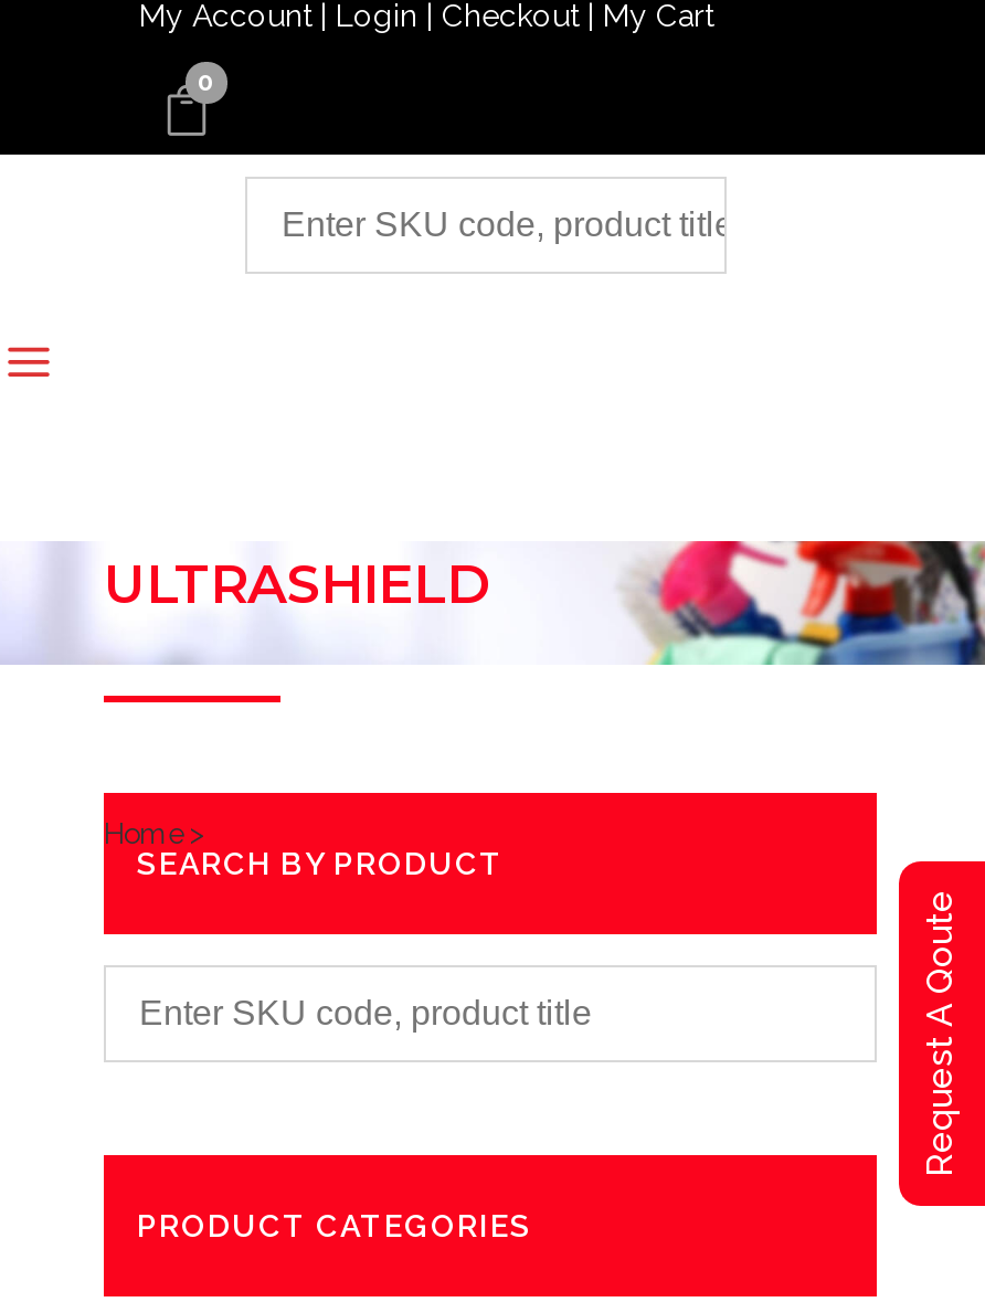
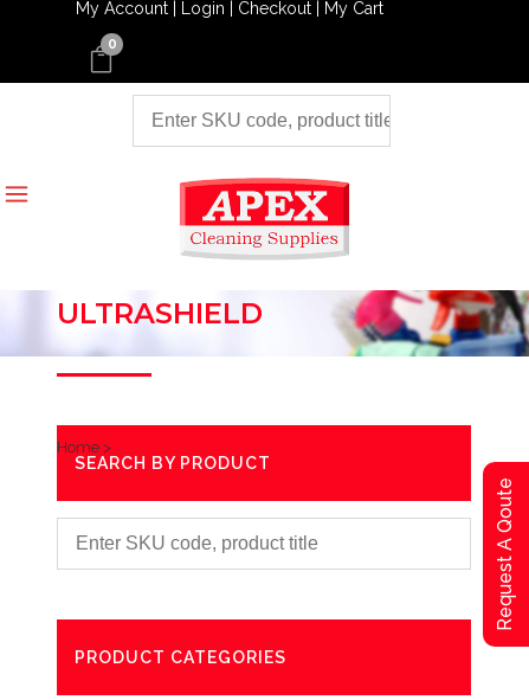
+ [image]
